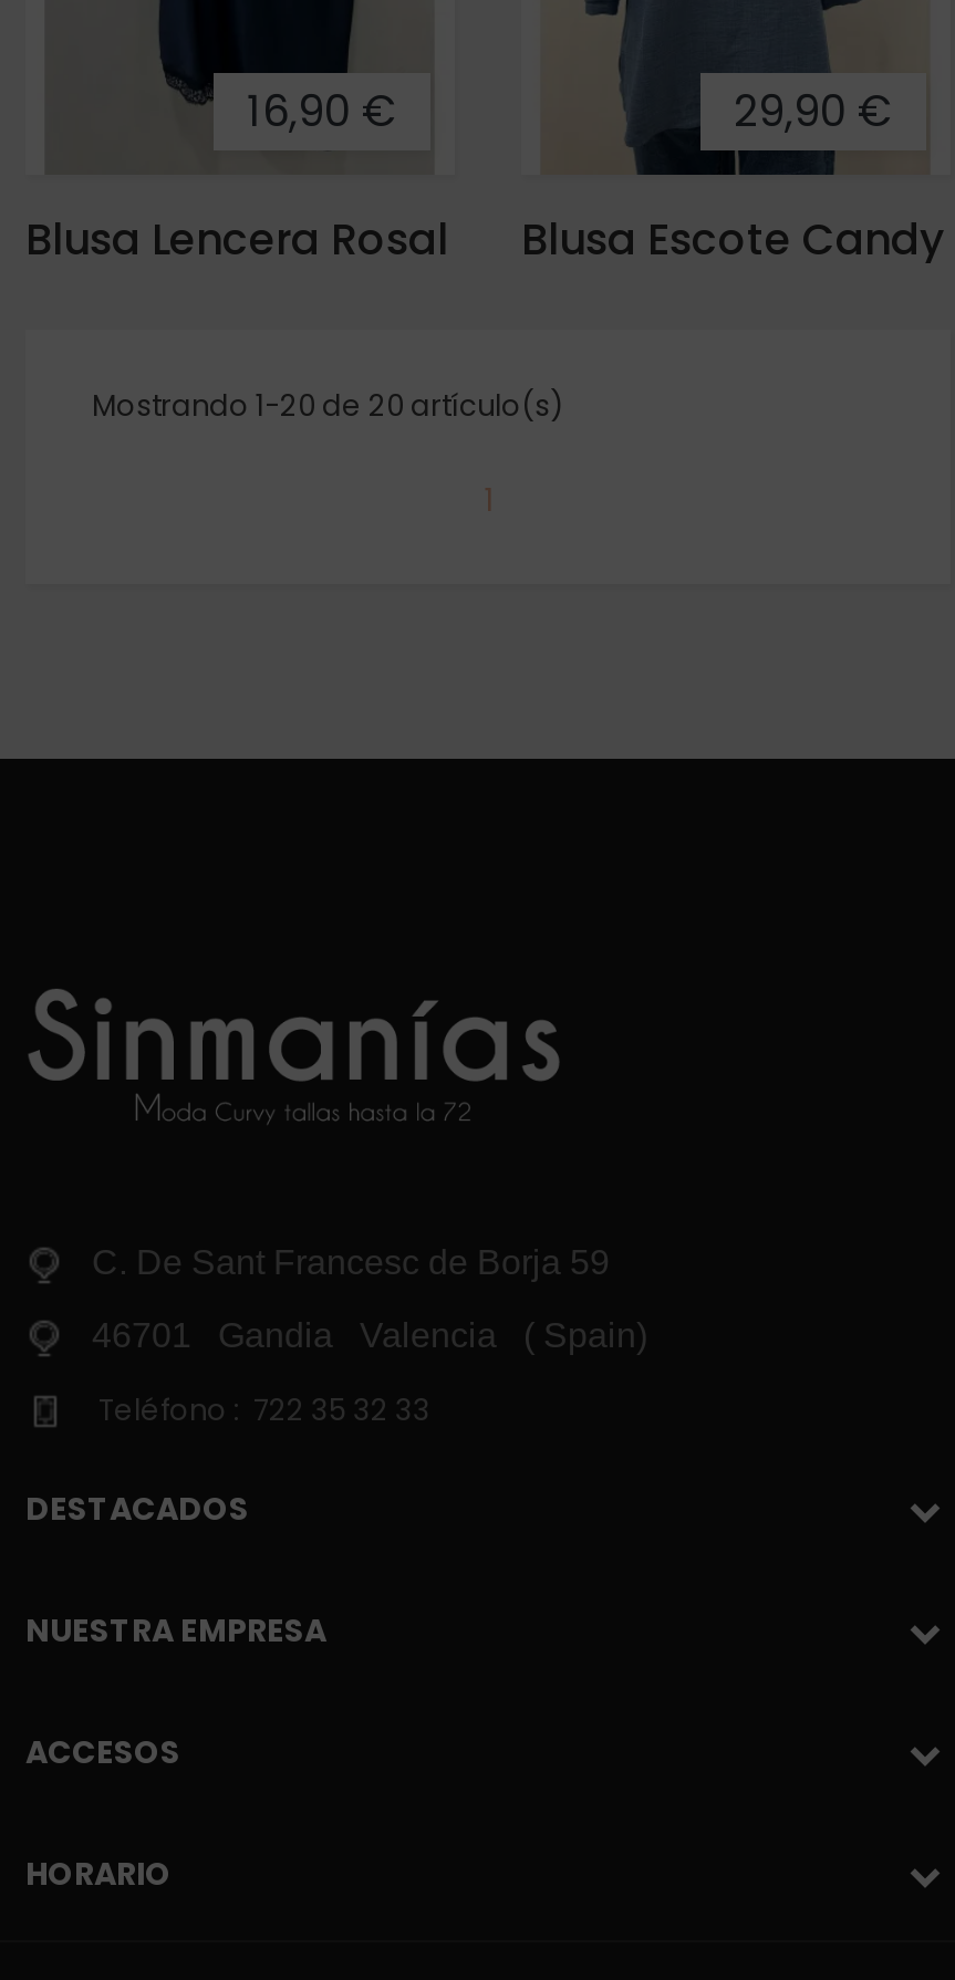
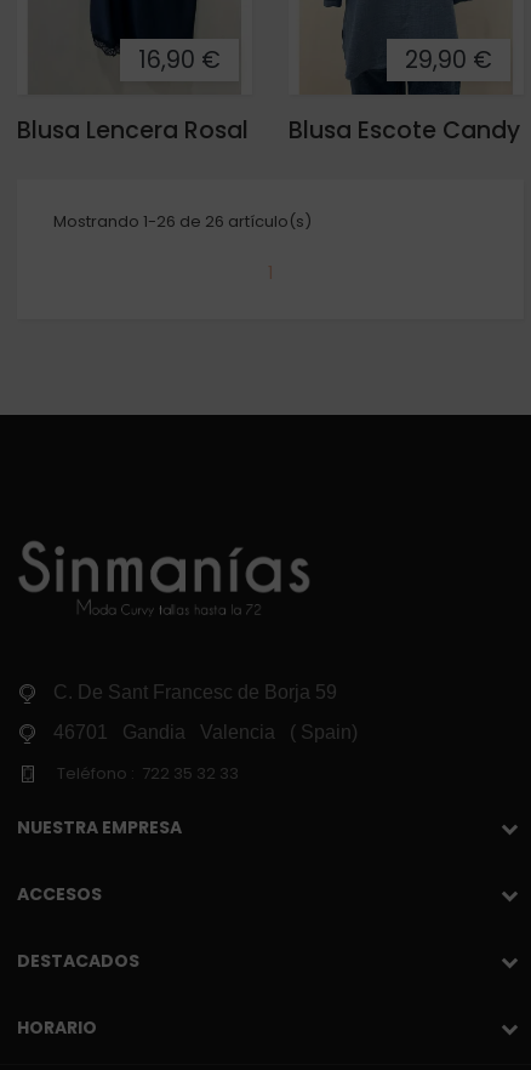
- Mostrando 1-20 de 20 artículo(s)
+ Mostrando 1-26 de 26 artículo(s)

moved down: DESTACADOS

moved up: NUESTRA EMPRESA | ACCESOS
